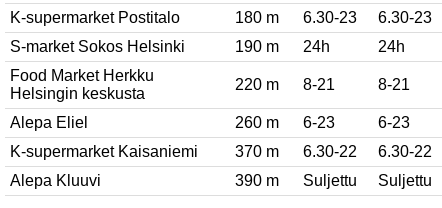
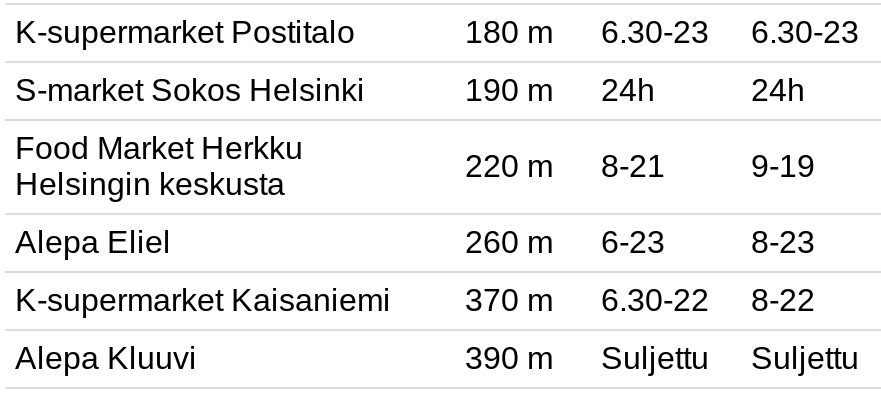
- 8-21
+ 9-19

- 6-23
+ 8-23

- 370 m 6.30-22 6.30-22
+ 370 m 6.30-22 8-22
